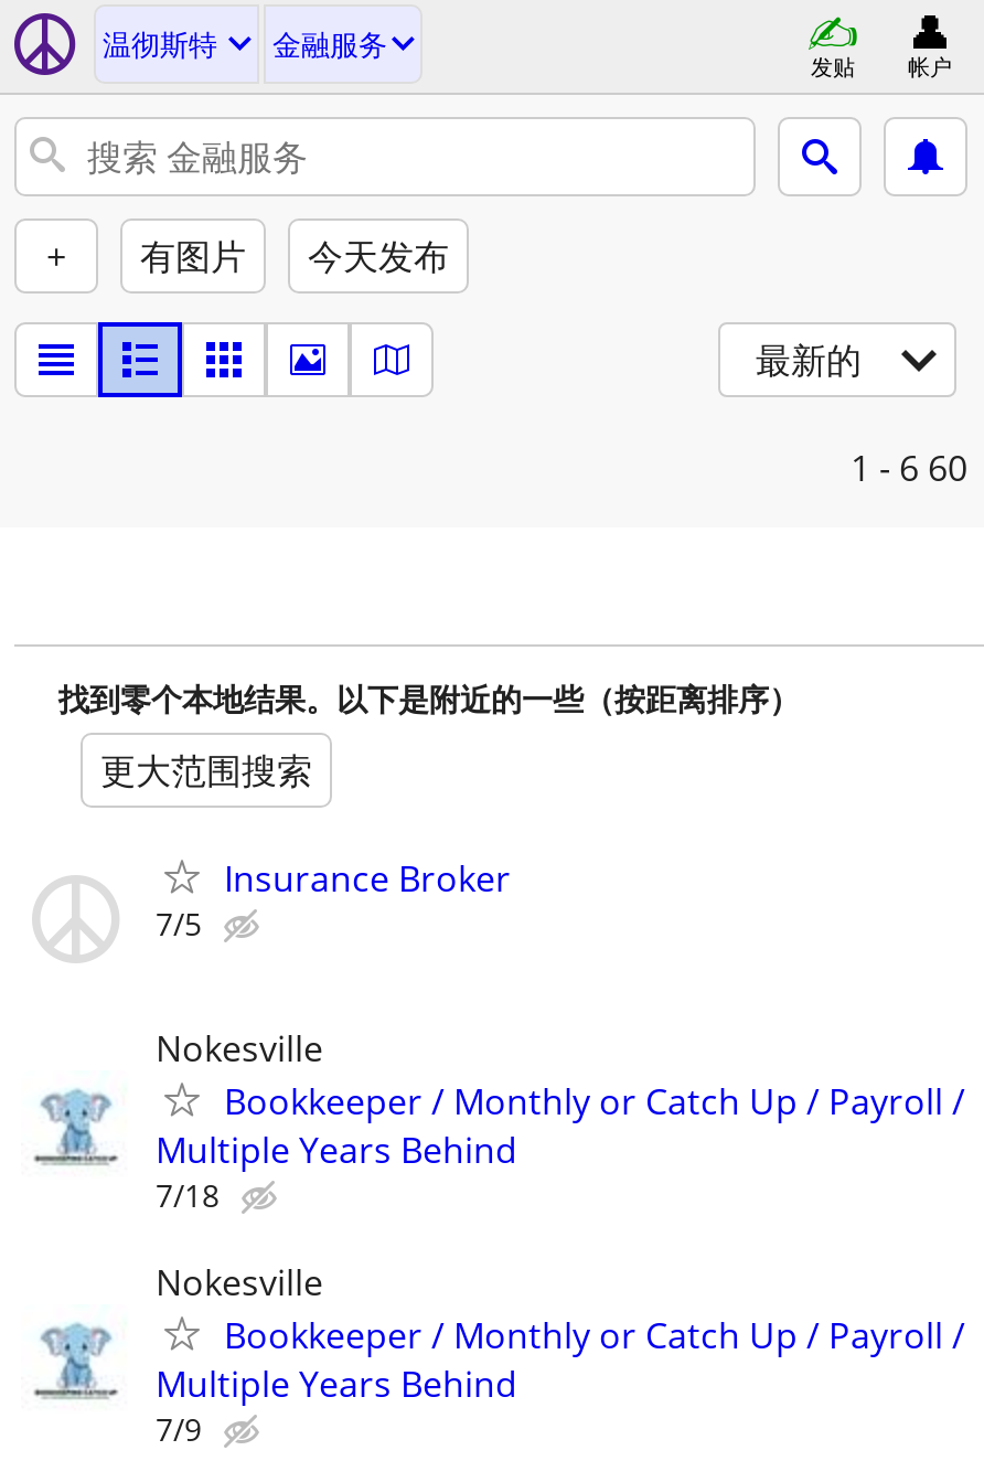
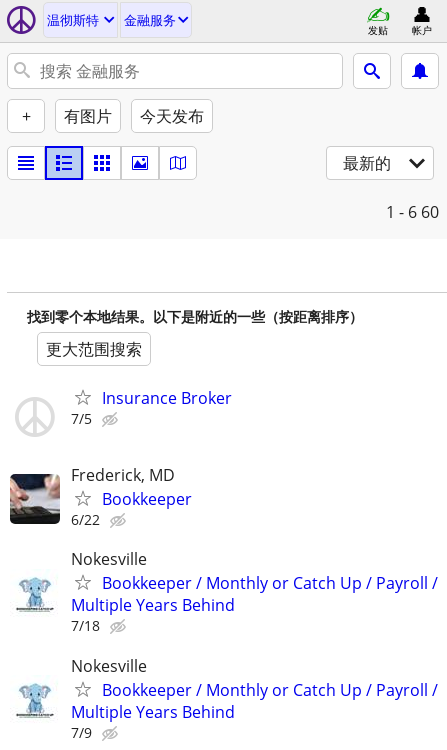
+ [image]
+ Frederick, MD
+ Bookkeeper
+ 6/22
